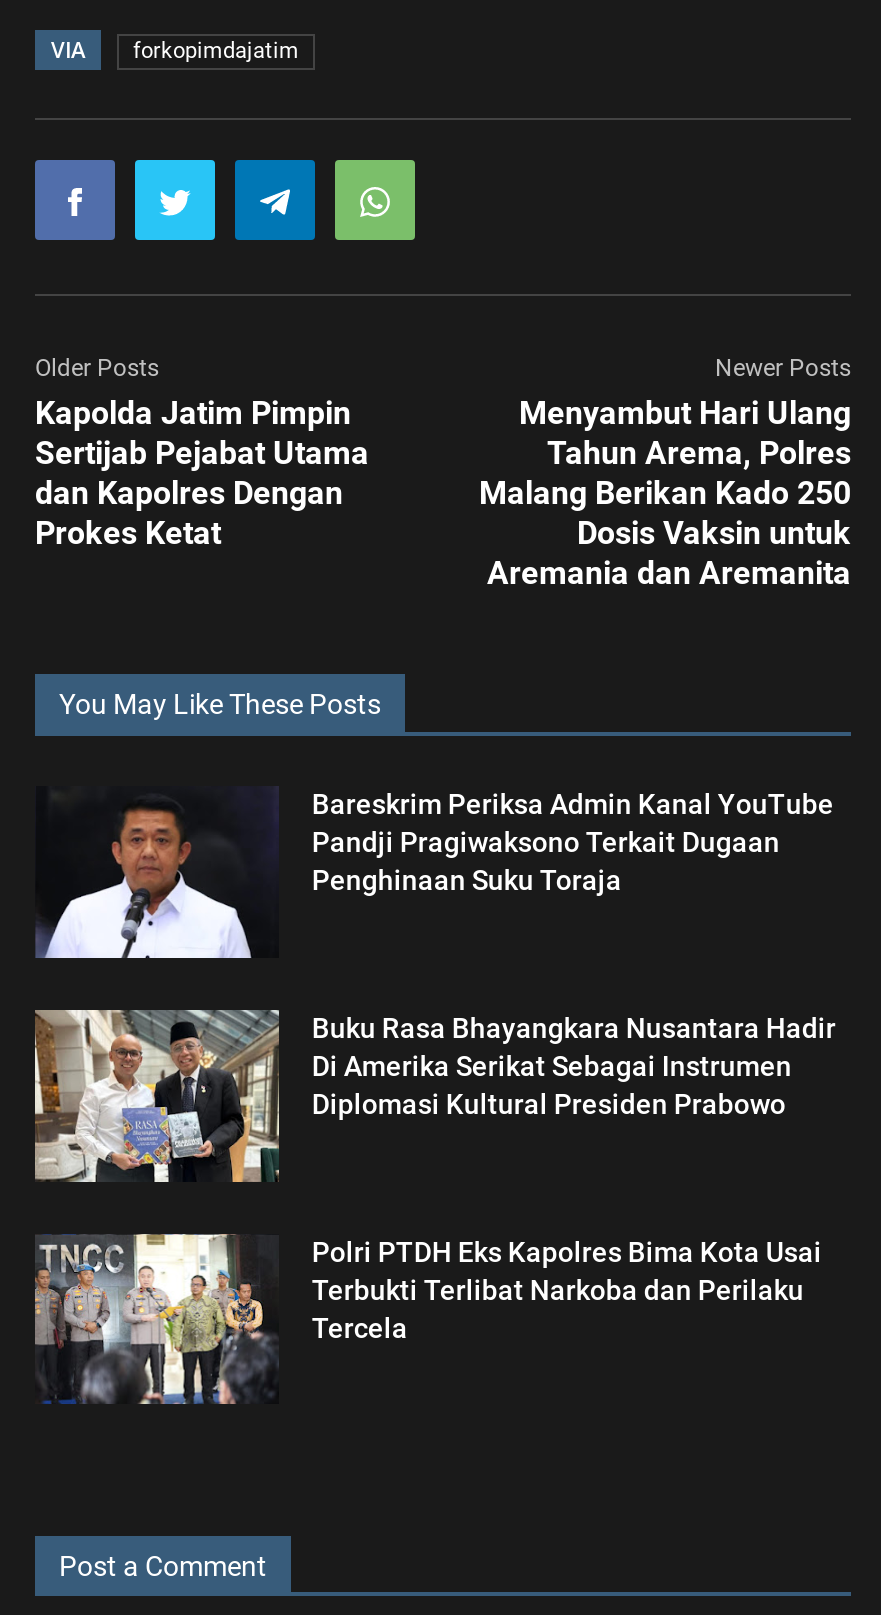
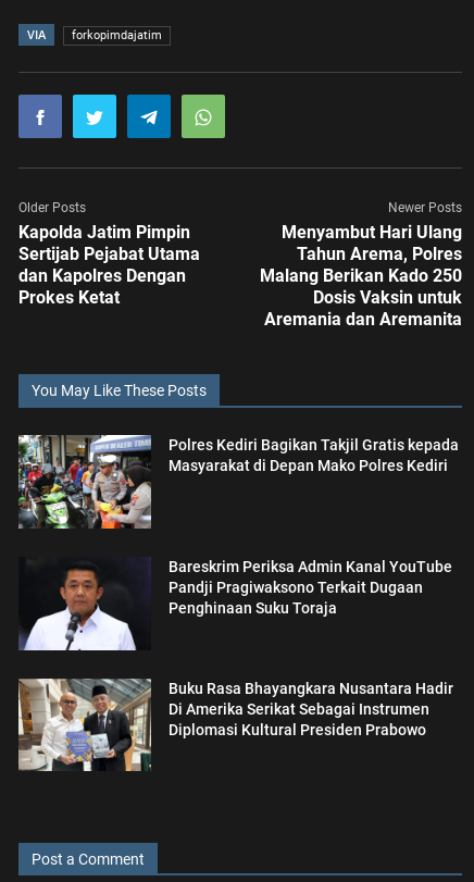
+ [image]
+ Polres Kediri Bagikan Takjil Gratis kepada
+ Masyarakat di Depan Mako Polres Kediri

moved down: [image] | Bareskrim Periksa Admin Kanal YouTube | Pandji Pragiwaksono Terkait Dugaan | Penghinaan Suku Toraja | Buku Rasa Bhayangkara Nusantara Hadir | Di Amerika Serikat Sebagai Instrumen | Diplomasi Kultural Presiden Prabowo

- [image]
- Polri PTDH Eks Kapolres Bima Kota Usai
- Terbukti Terlibat Narkoba dan Perilaku
- Tercela
